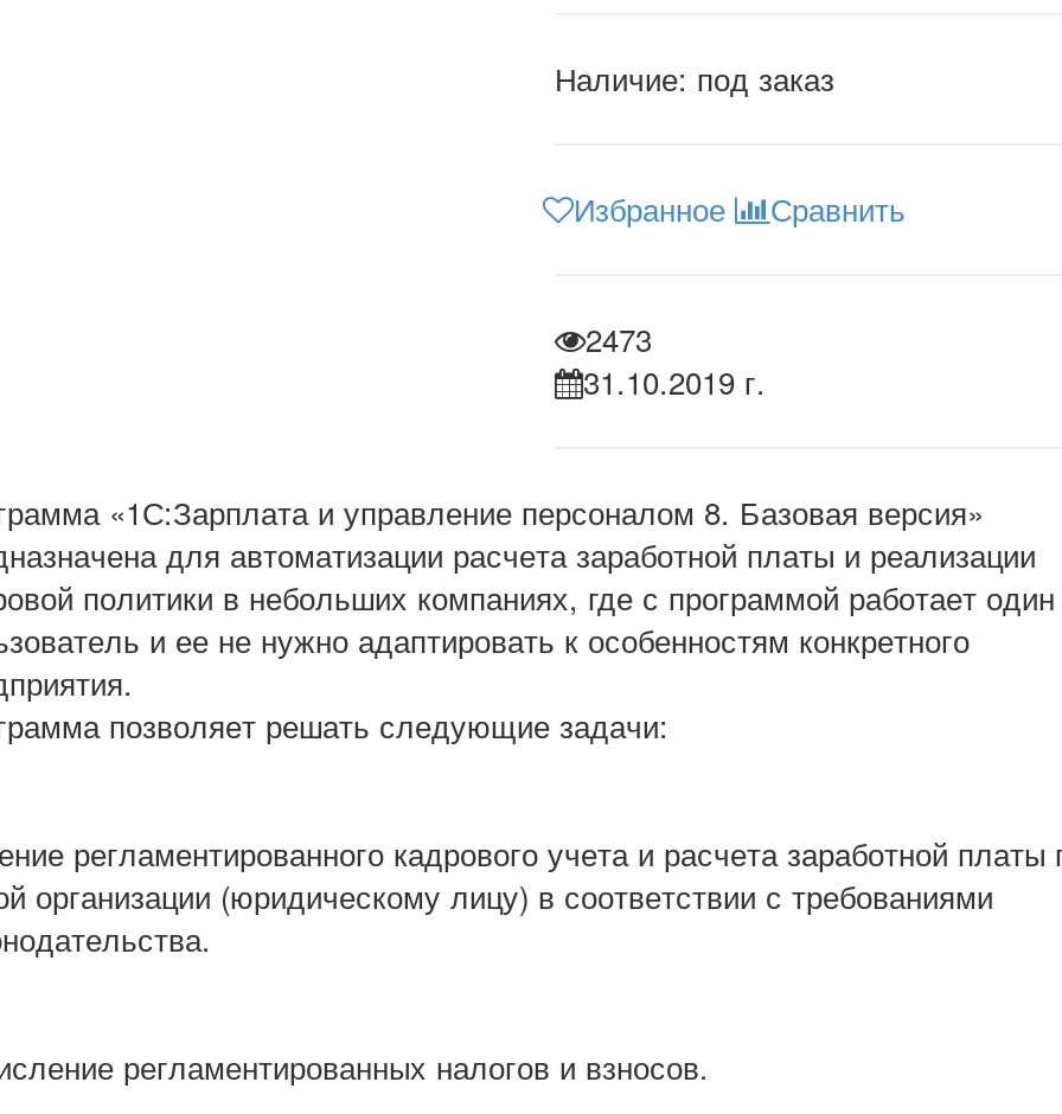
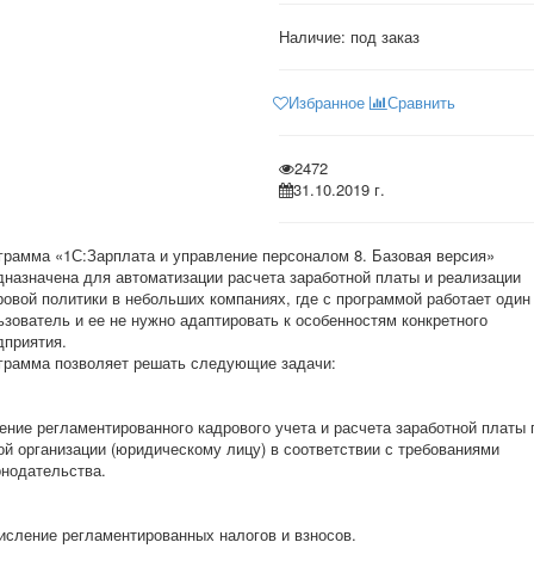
- 2473
+ 2472
